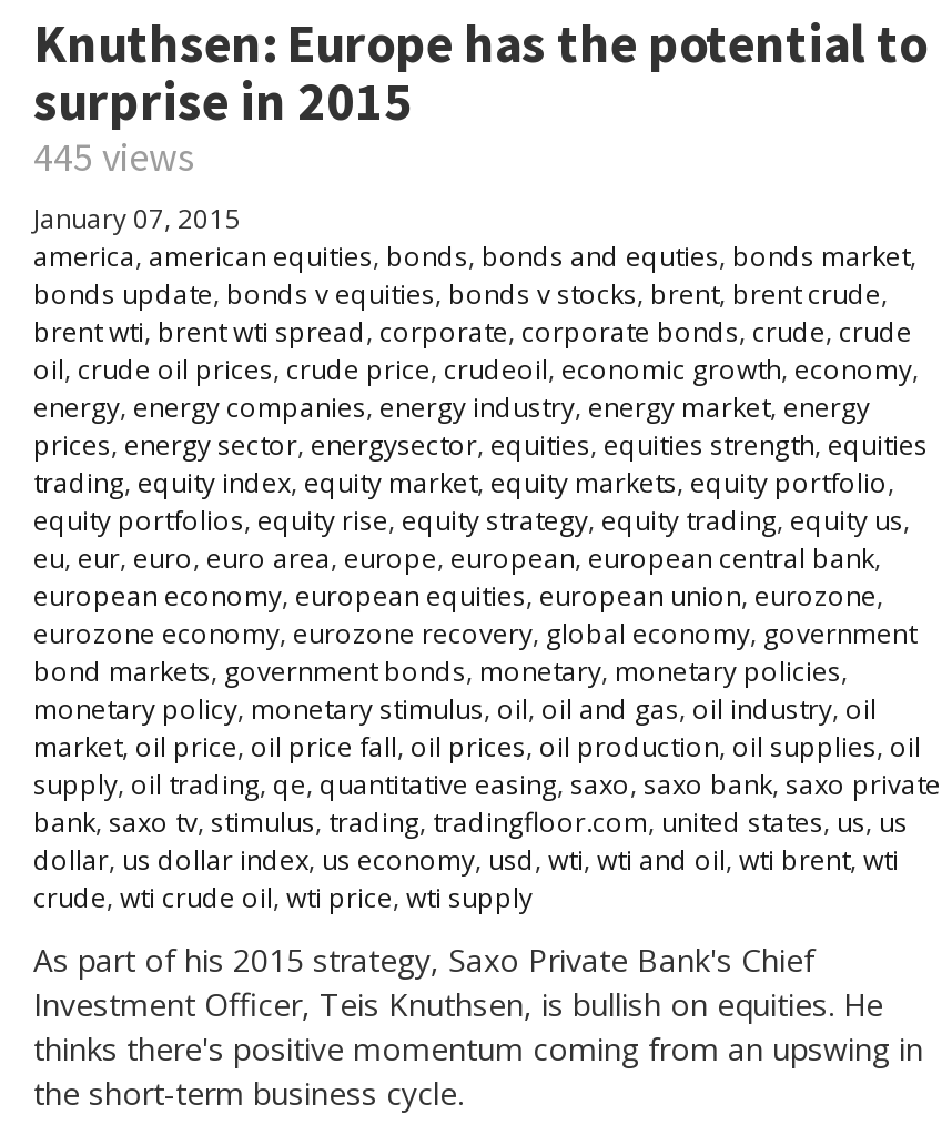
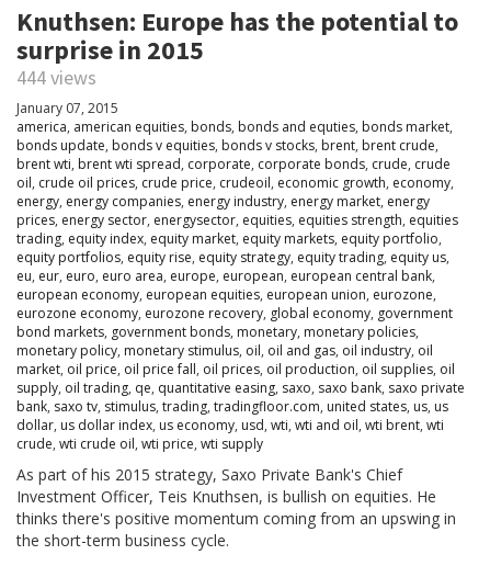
- 445 views
+ 444 views
